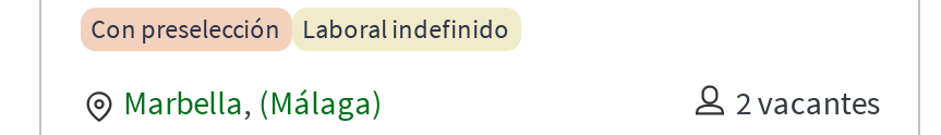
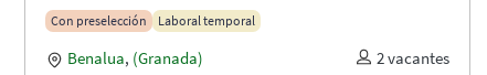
- Laboral indefinido
+ Laboral temporal

- Marbella, (Málaga)
+ Benalua, (Granada)
